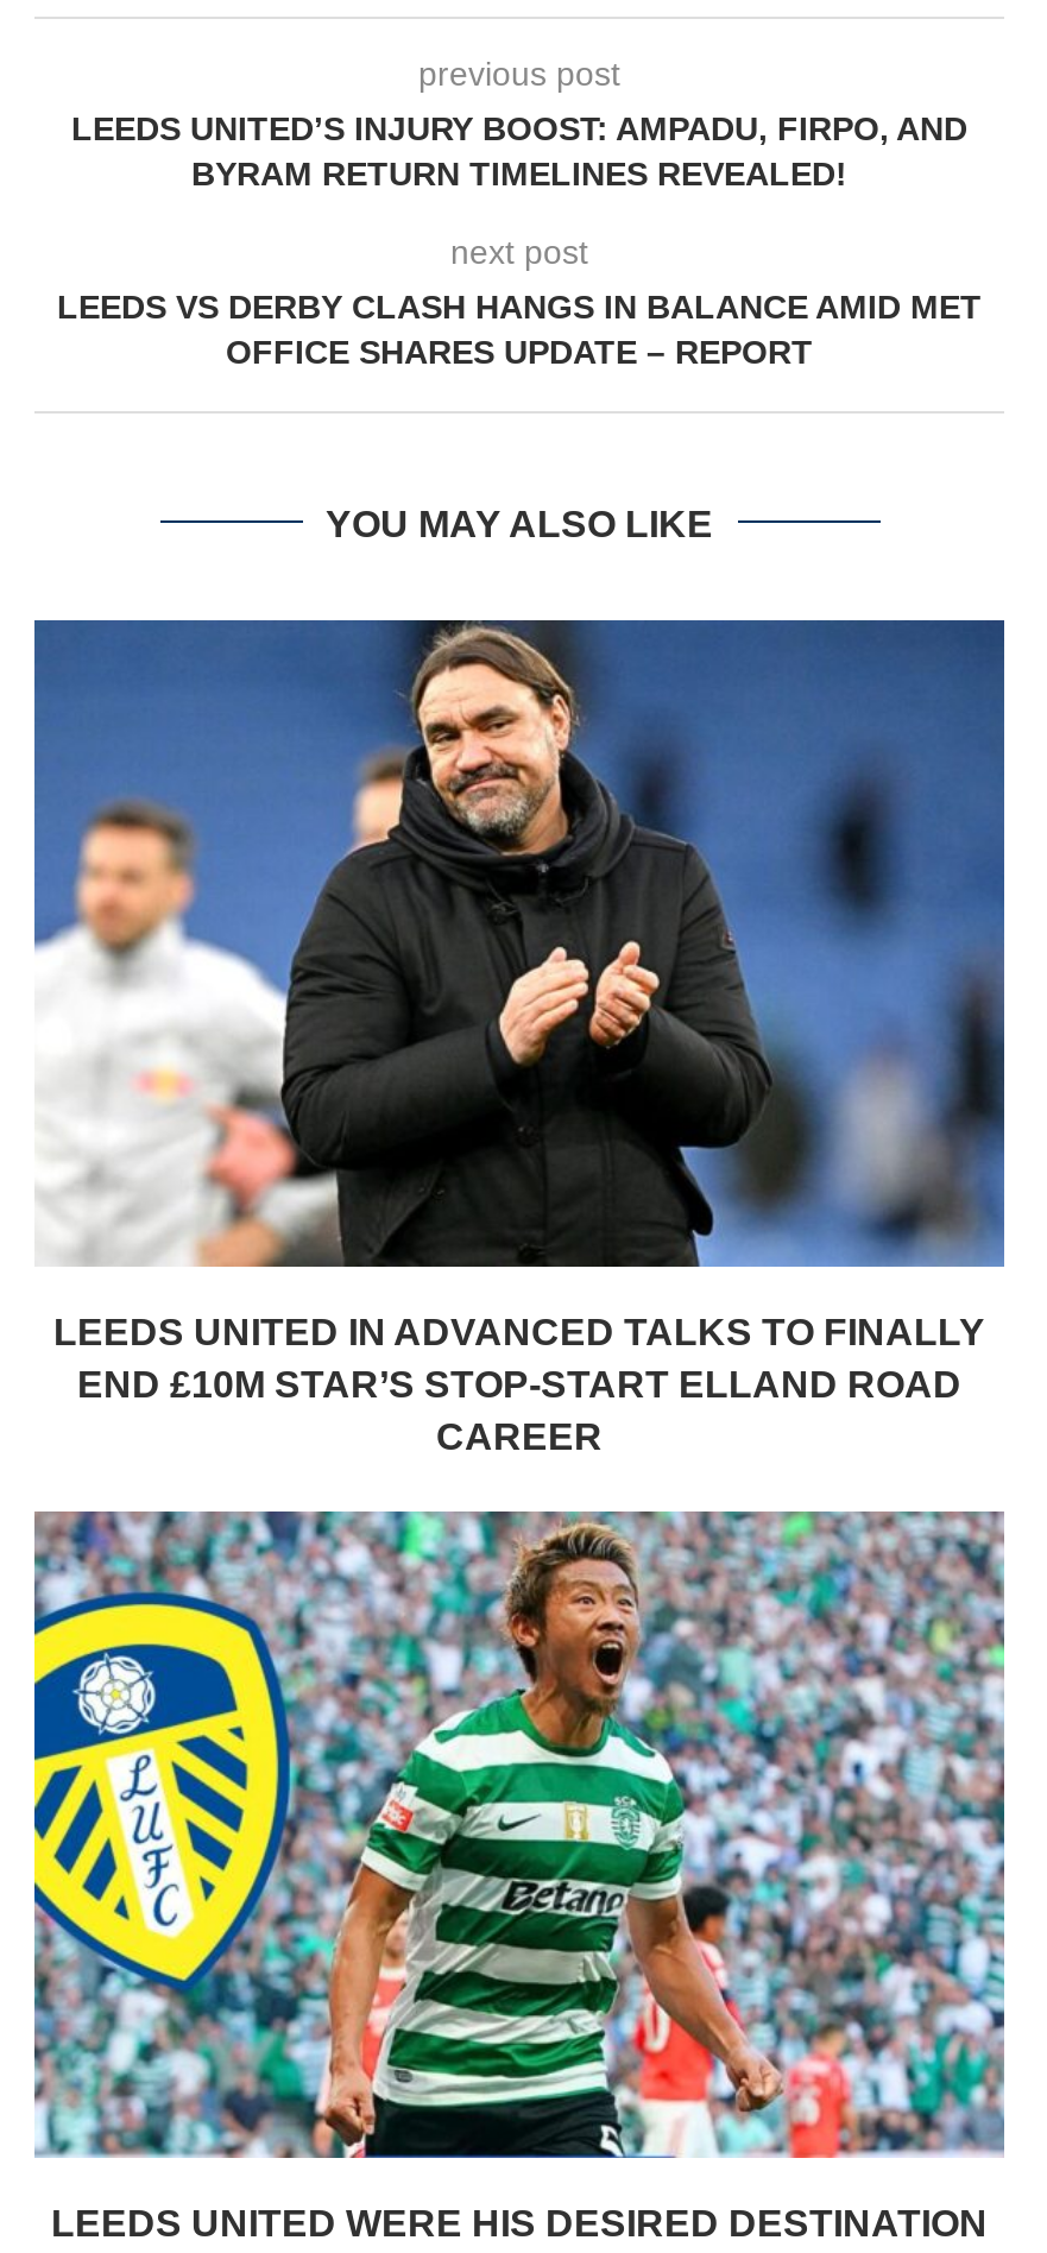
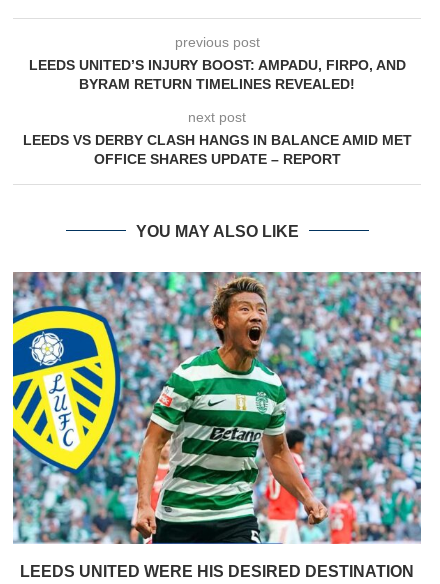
- [image]
- LEEDS UNITED IN ADVANCED TALKS TO FINALLY
- END £10M STAR’S STOP-START ELLAND ROAD
- CAREER
